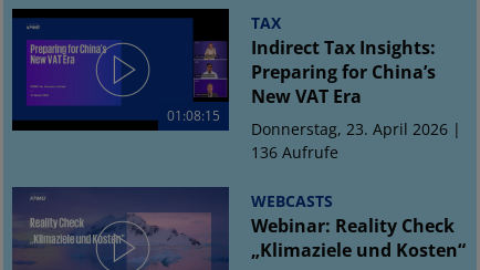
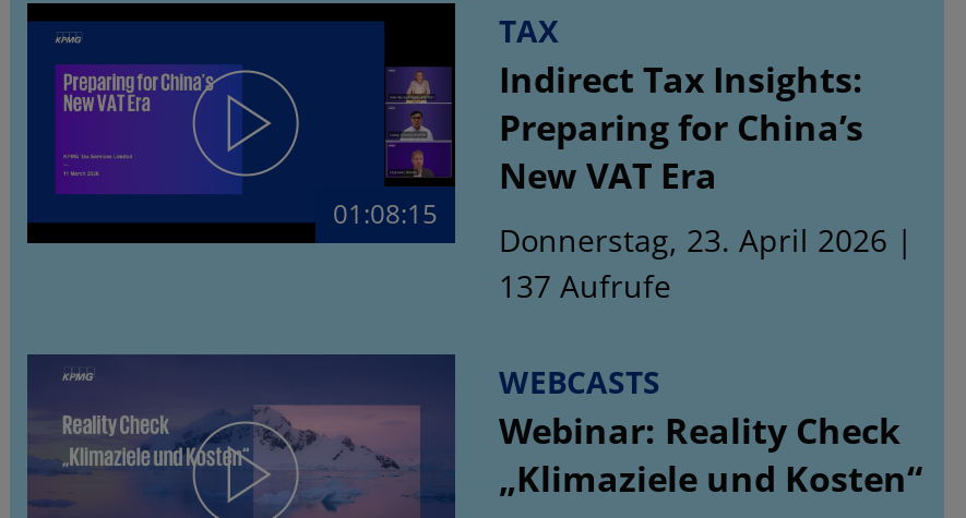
- 136 Aufrufe
+ 137 Aufrufe
